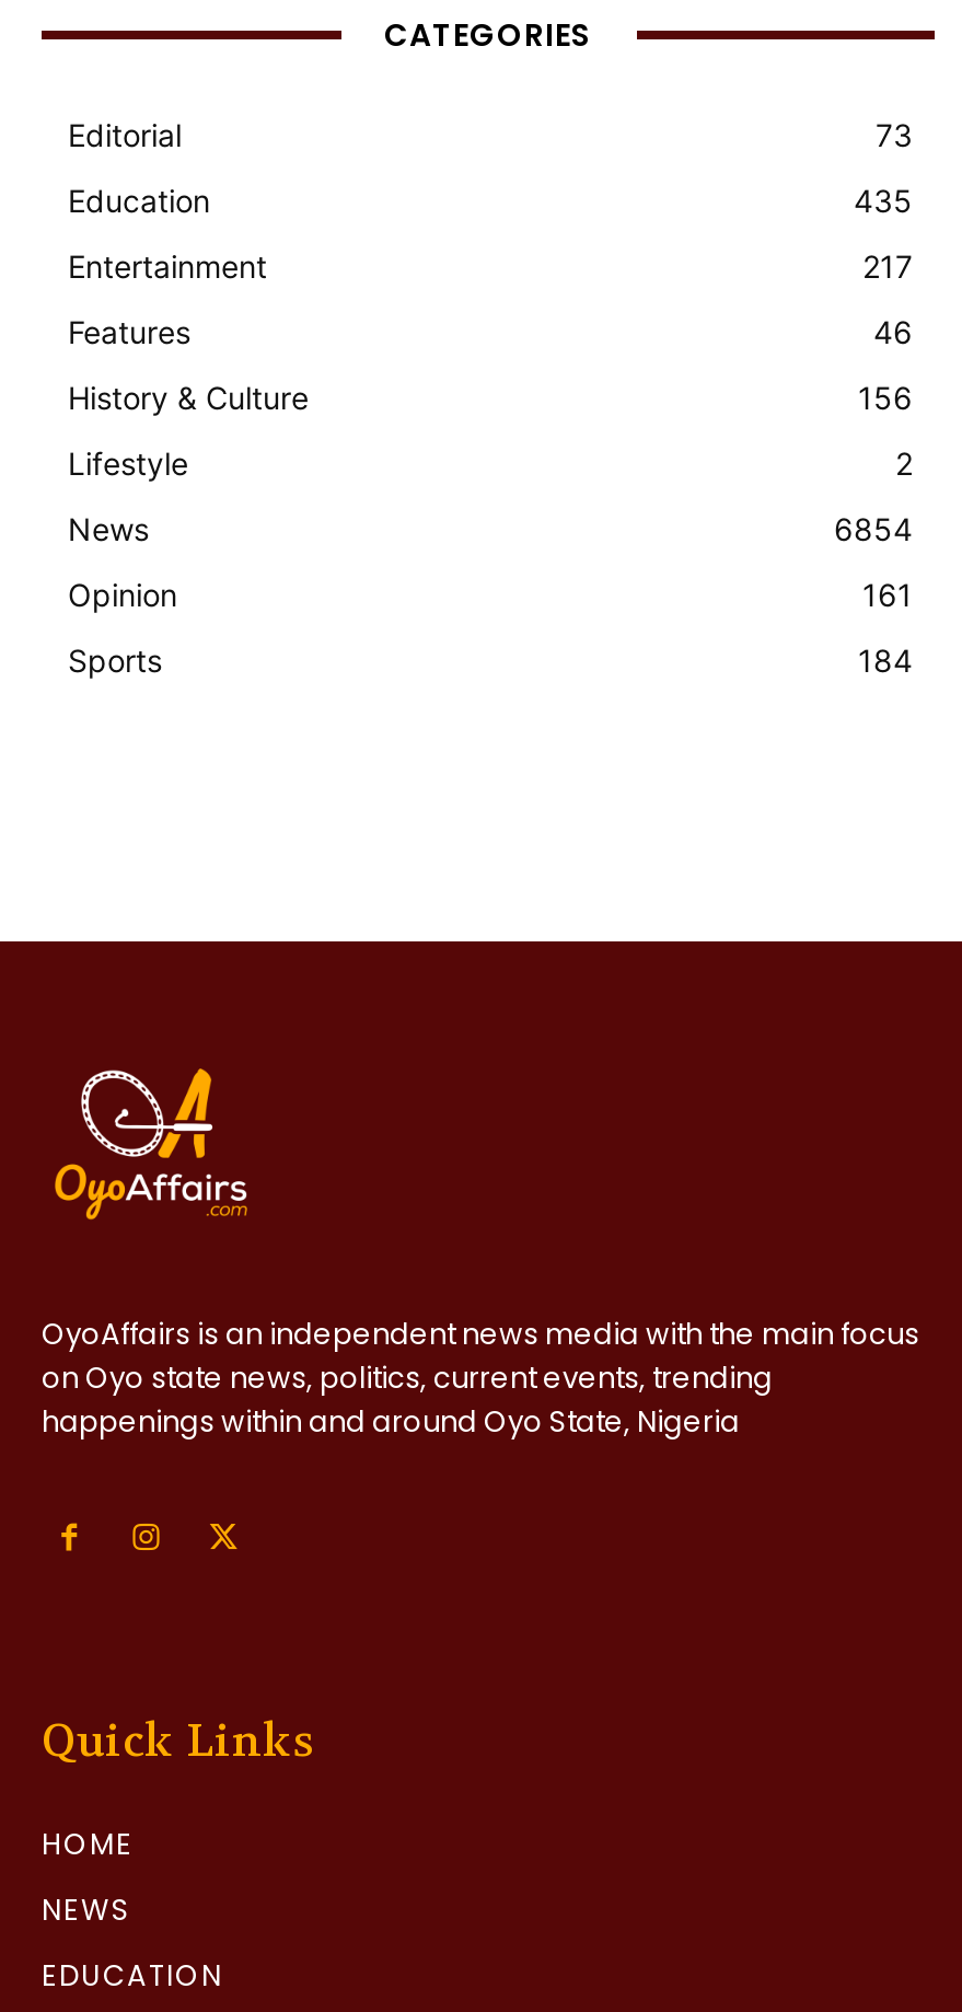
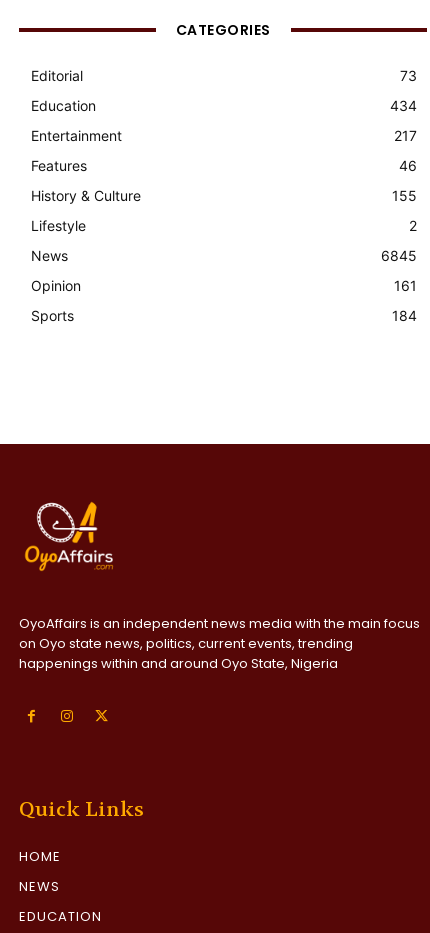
- 435
+ 434

- 156
+ 155

- 6854
+ 6845
